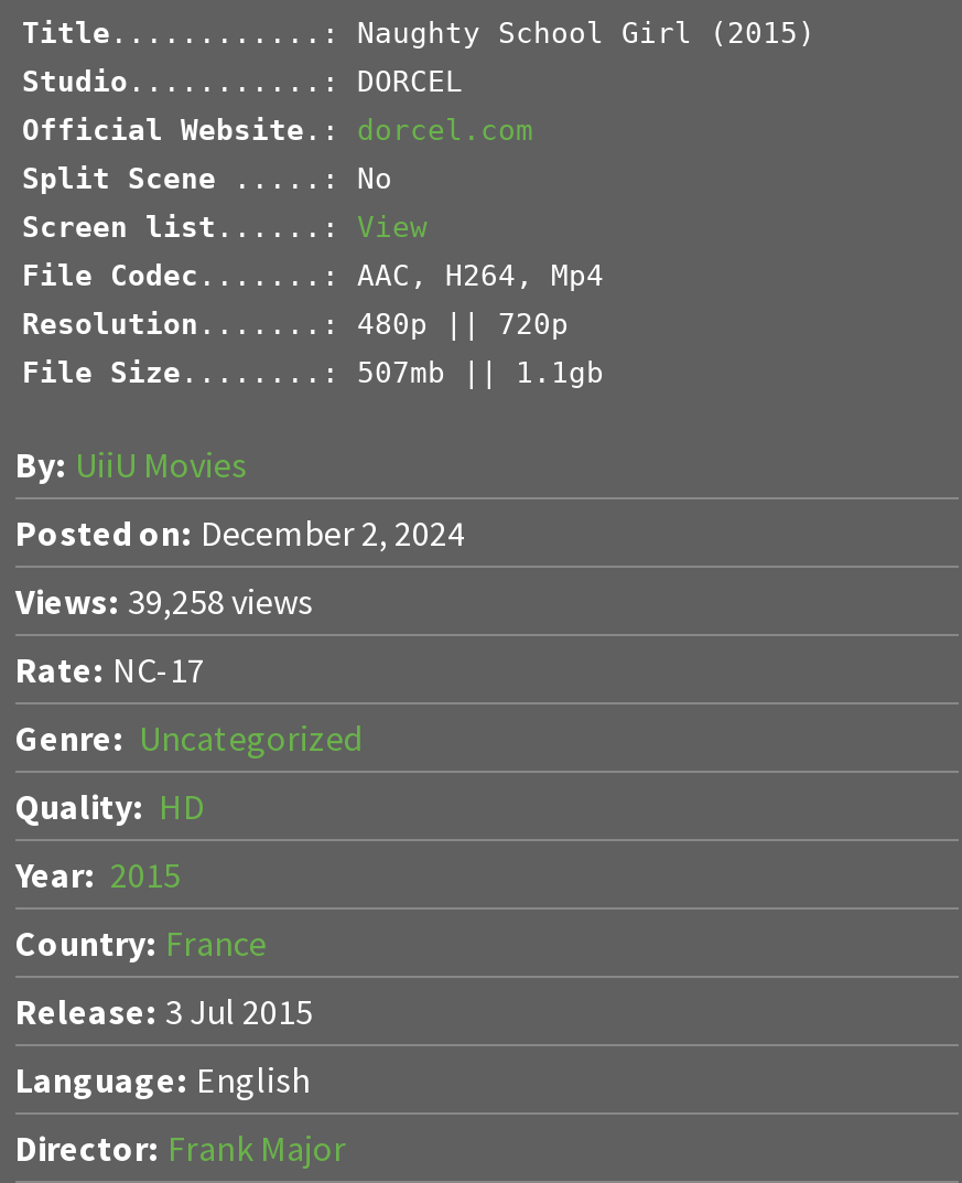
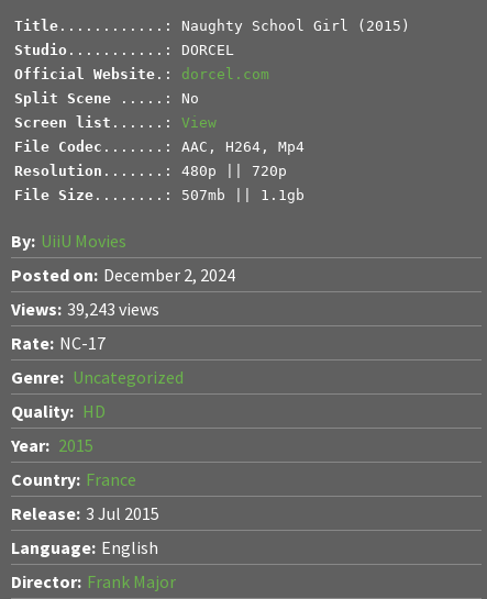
- Views: 39,258 views
+ Views: 39,243 views
